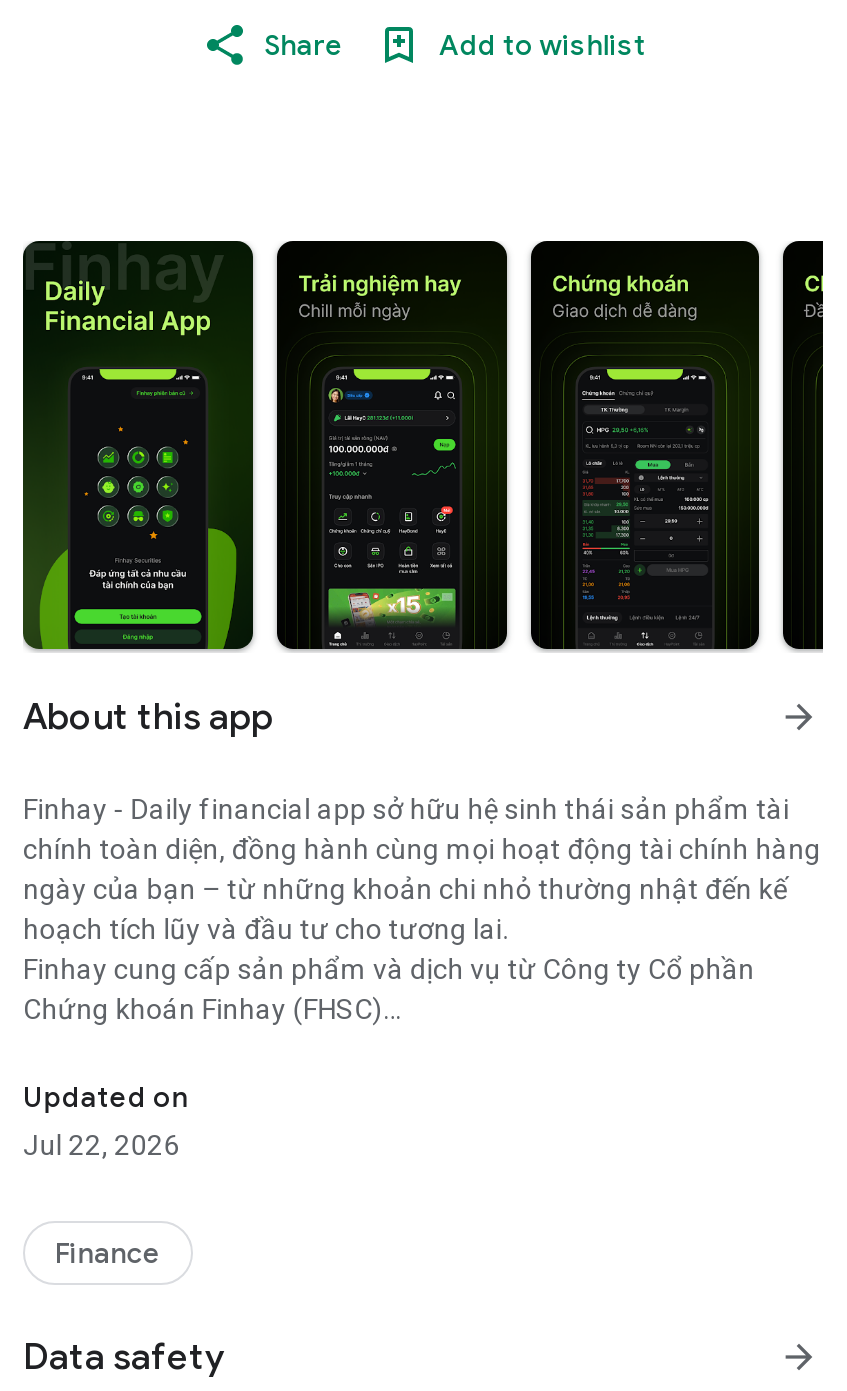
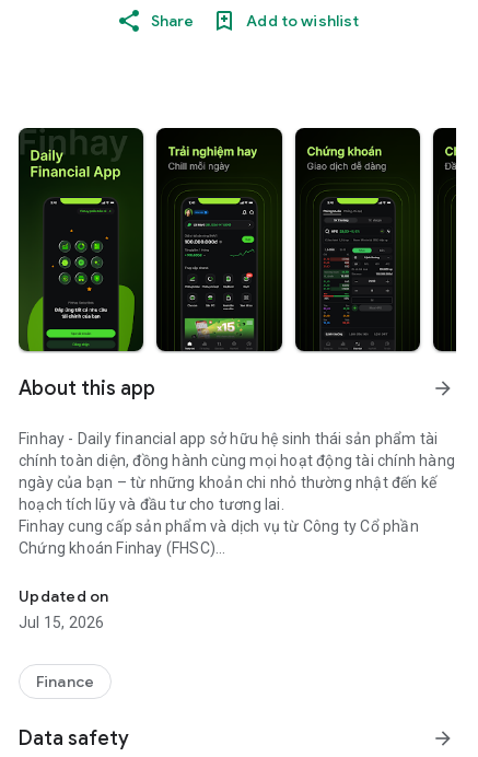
- Jul 22, 2026
+ Jul 15, 2026
